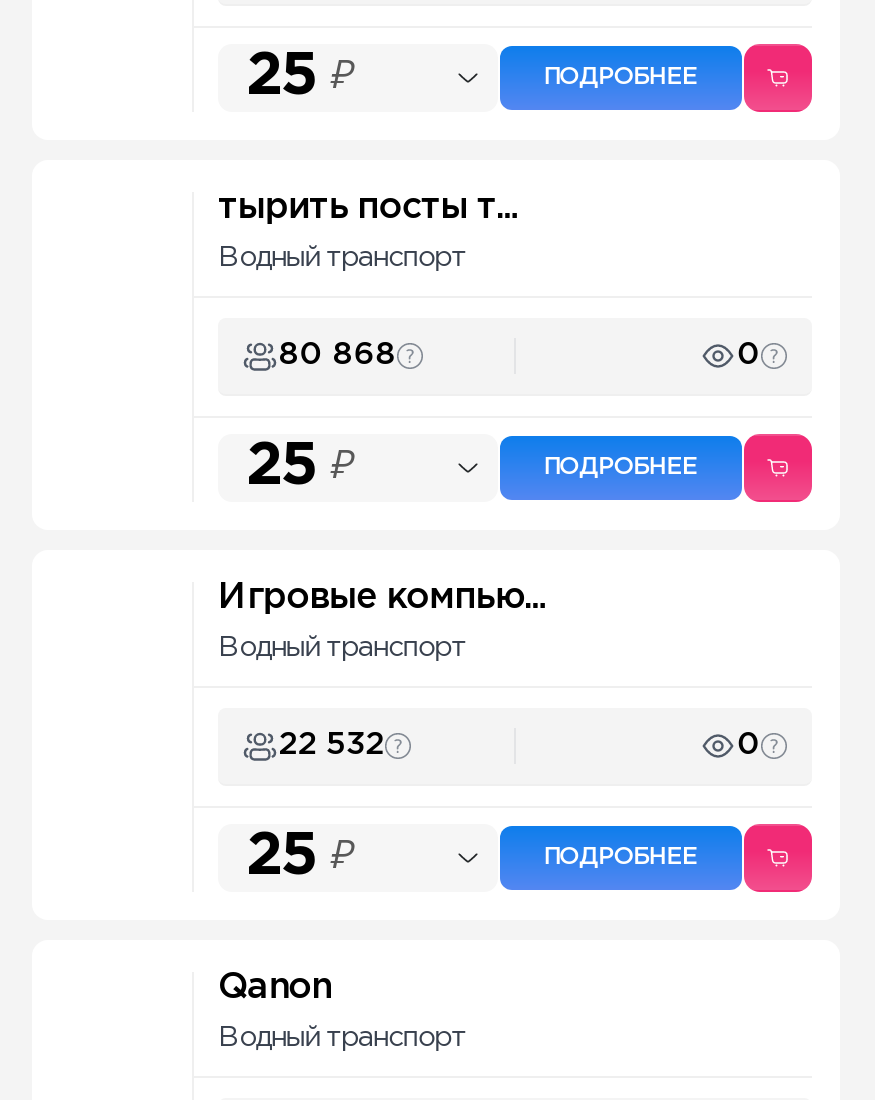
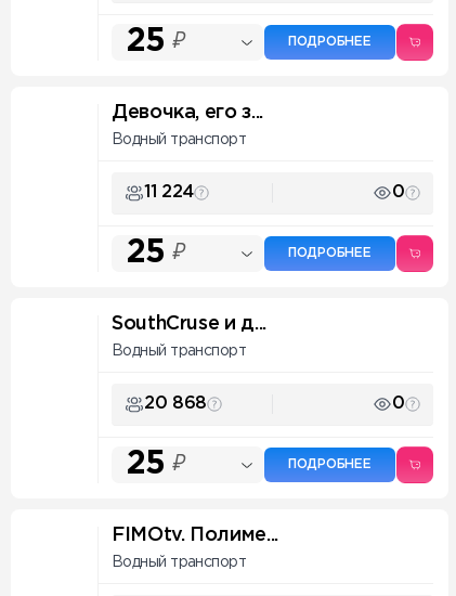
- тырить посты т...
+ Девочка, его з...

- 80 868
+ 11 224

- Игровые компью...
+ SouthCruse и д...

- 22 532
+ 20 868

- Qanon
+ FIMOtv. Полиме...
